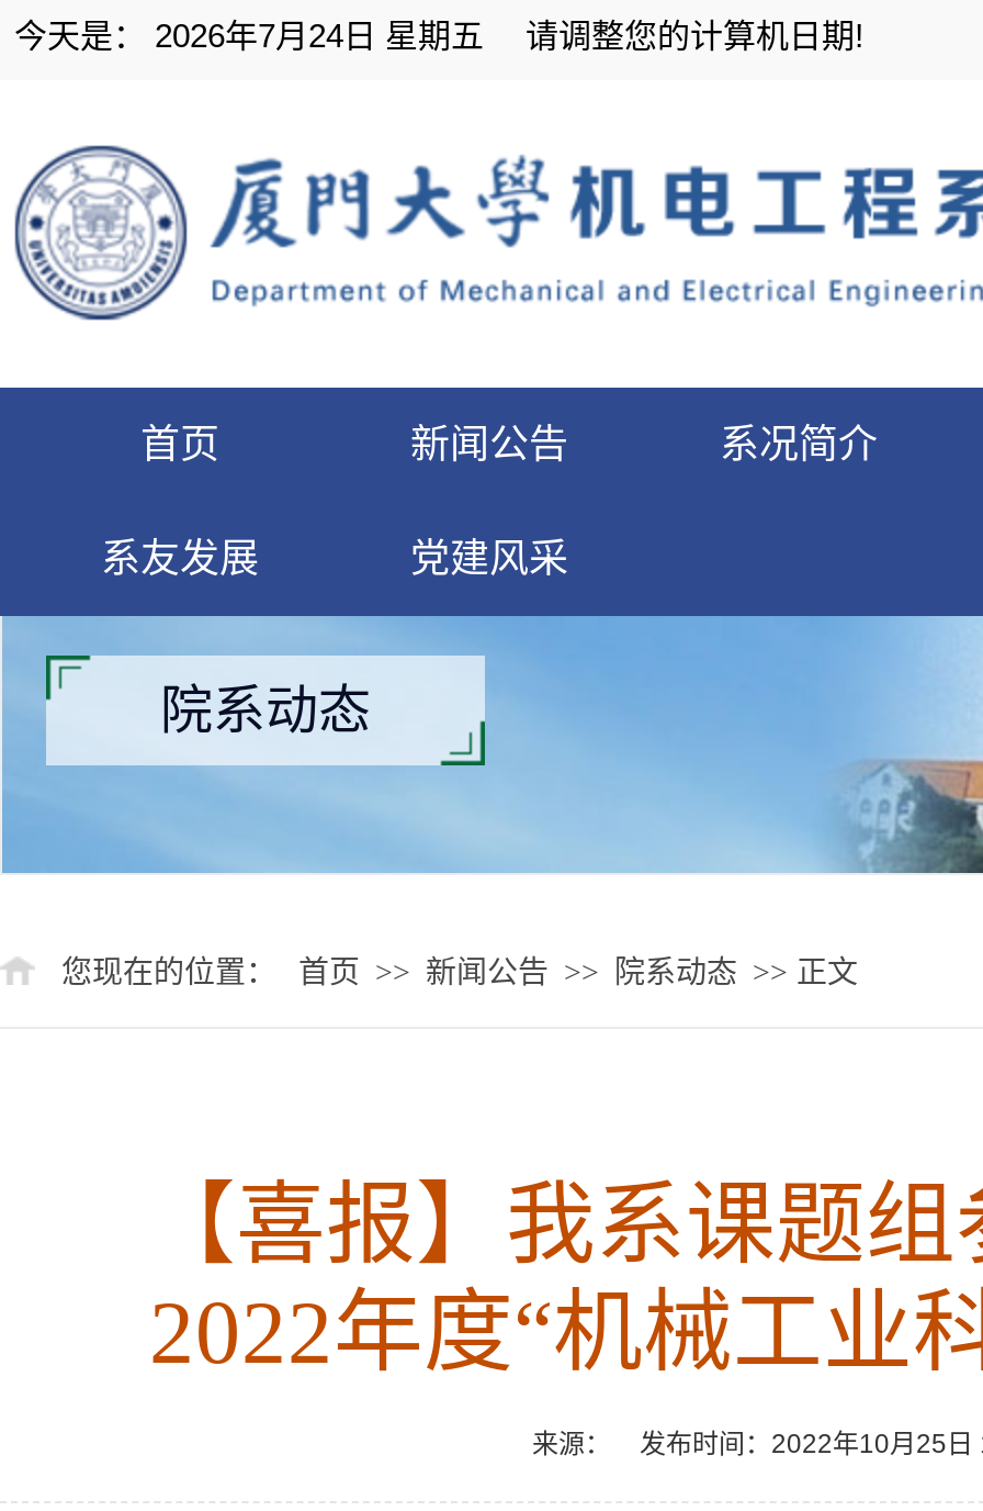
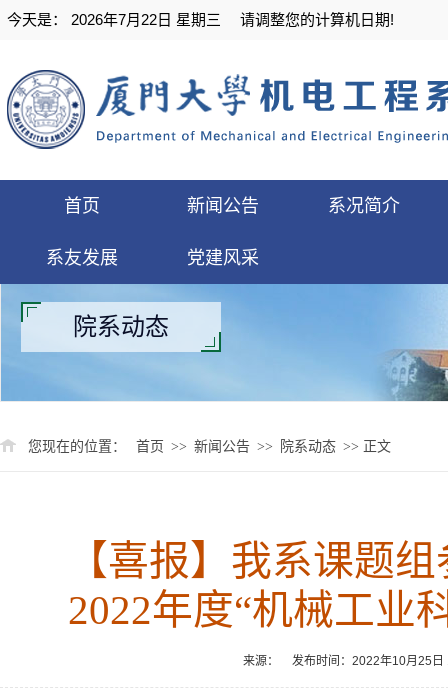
- 今天是： 2026年7月24日 星期五 请调整您的计算机日期!
+ 今天是： 2026年7月22日 星期三 请调整您的计算机日期!
